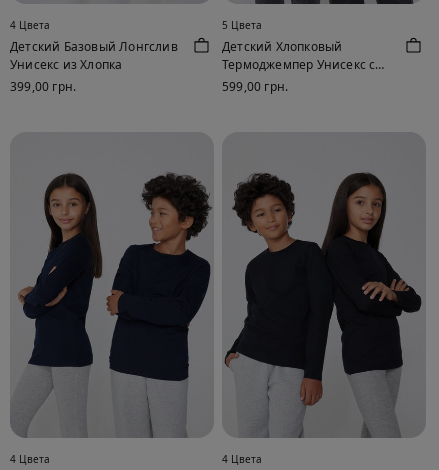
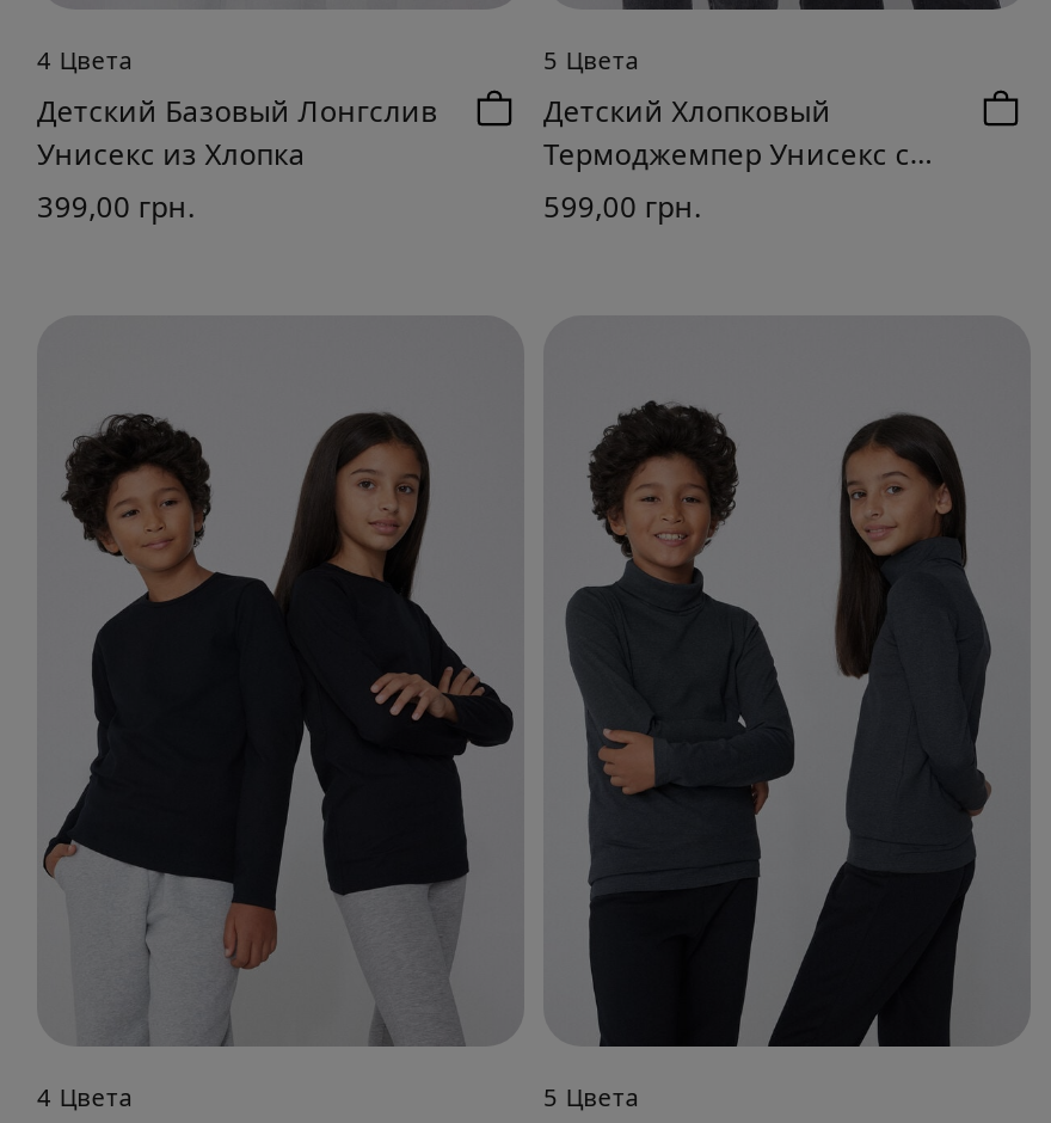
- [image]
+ [image]

- [image]
- 4 Цвета
+ [image]
+ 5 Цвета
